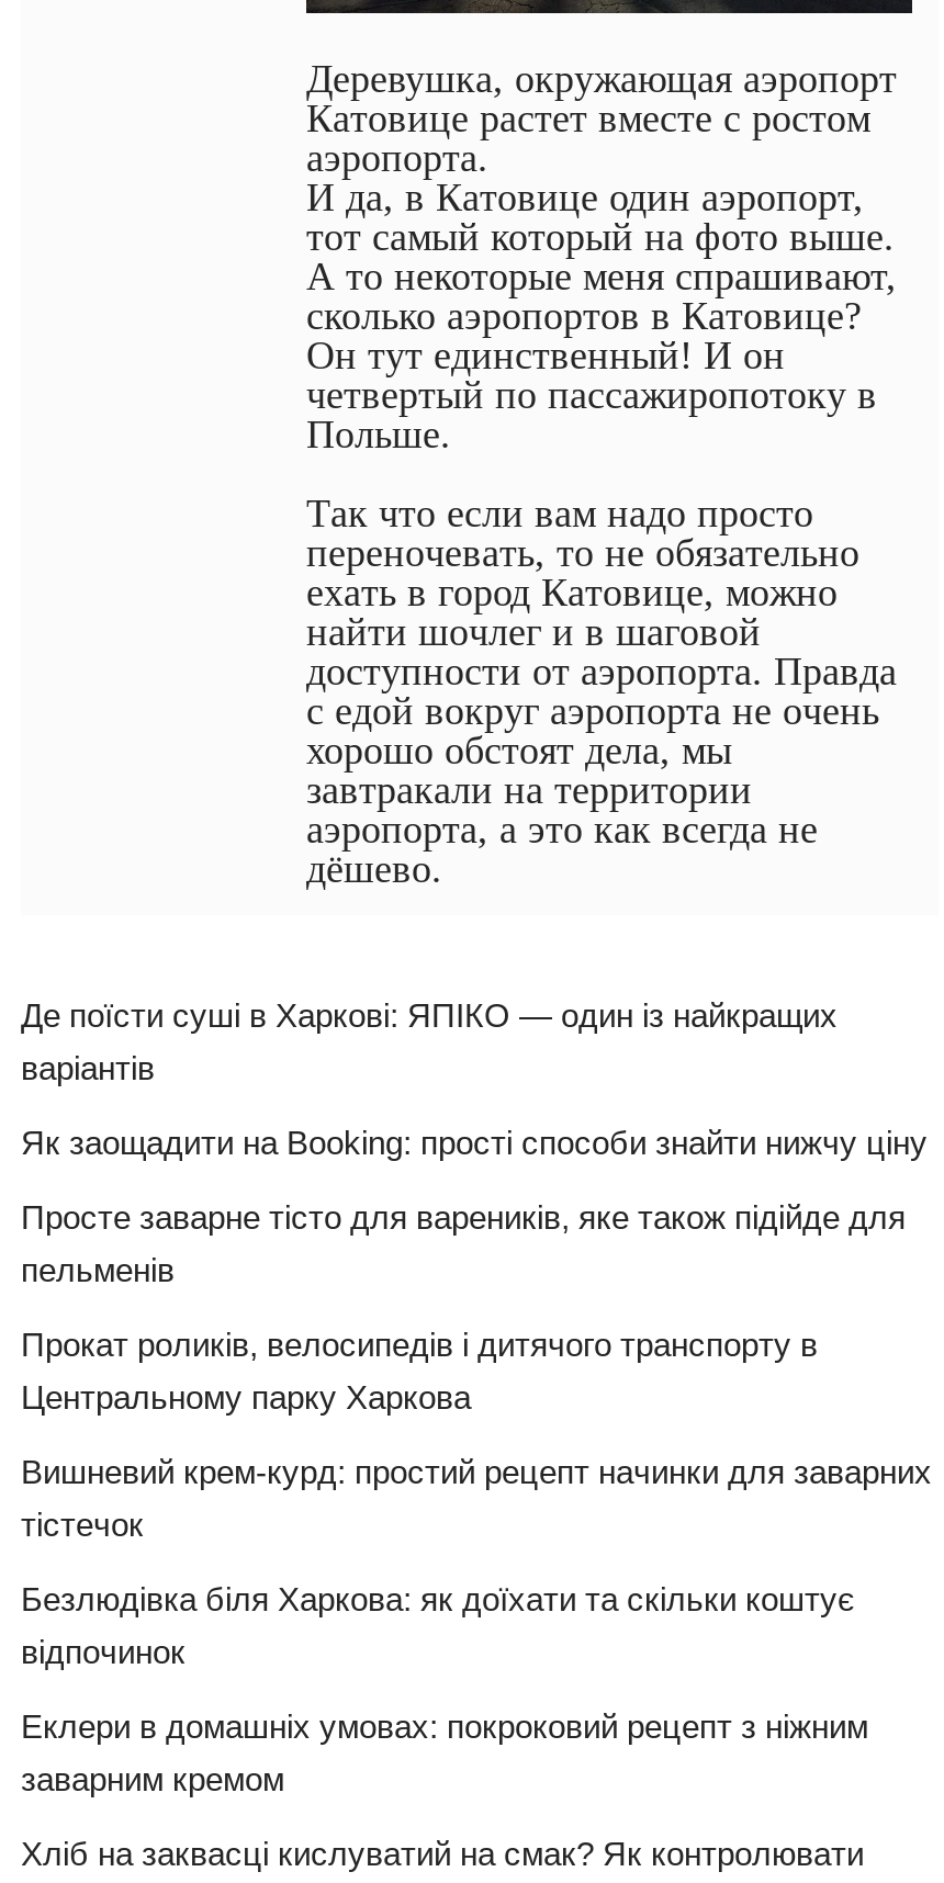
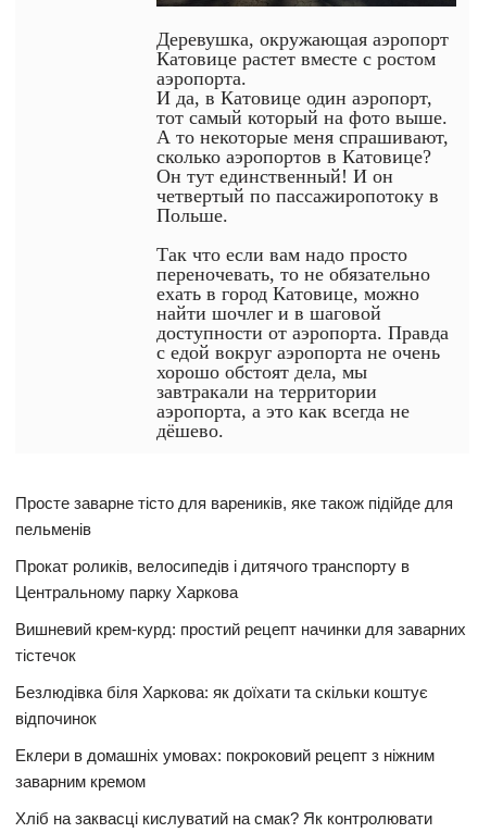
- Де поїсти суші в Харкові: ЯПІКО — один із найкращих
- варіантів
- Як заощадити на Booking: прості способи знайти нижчу ціну
